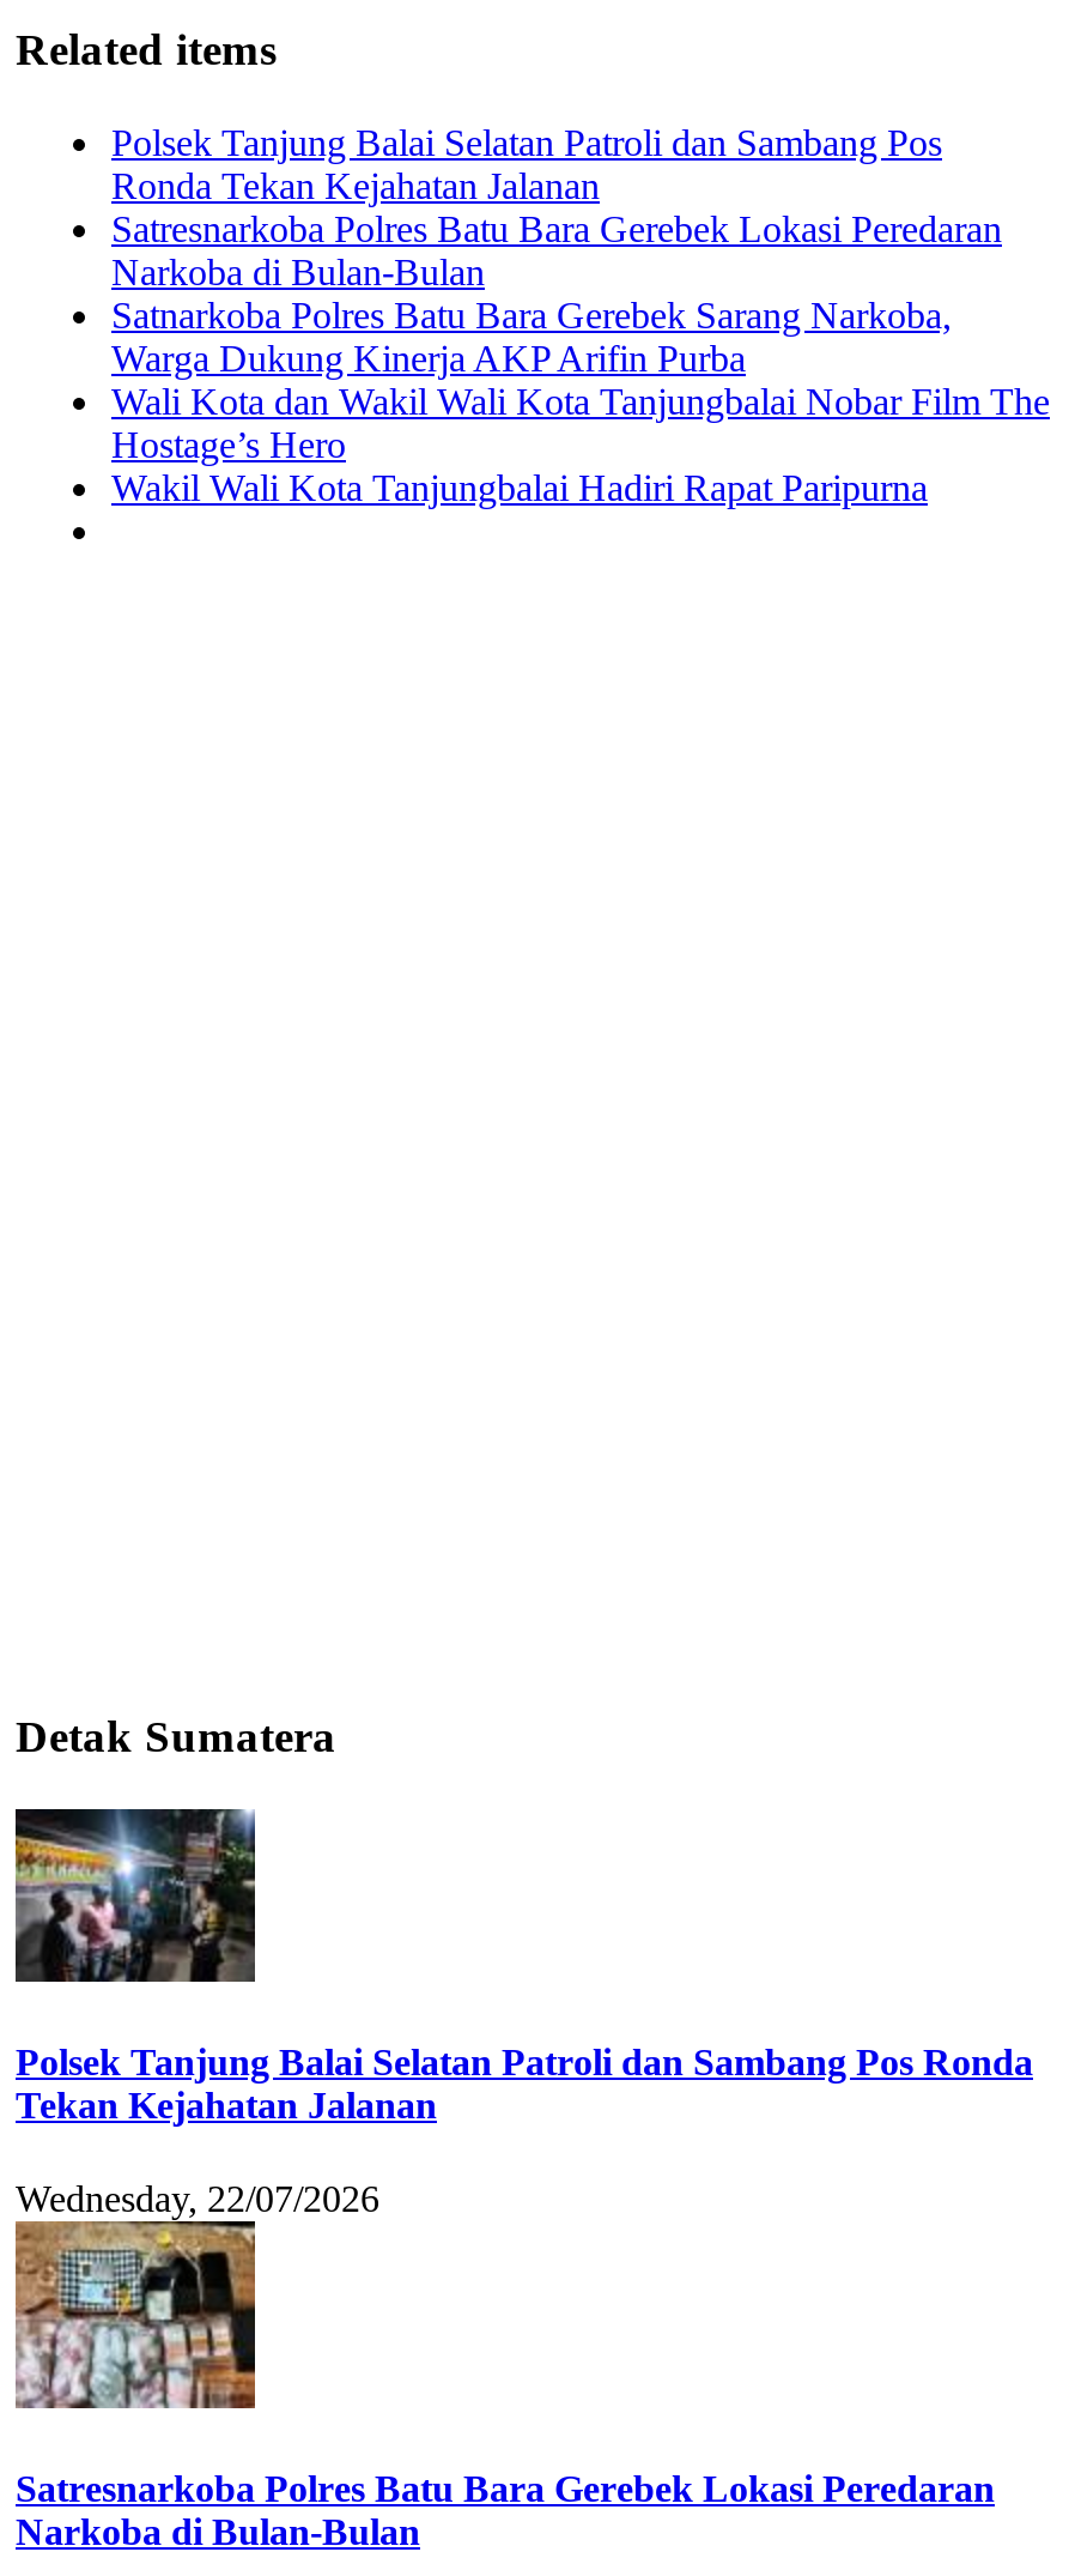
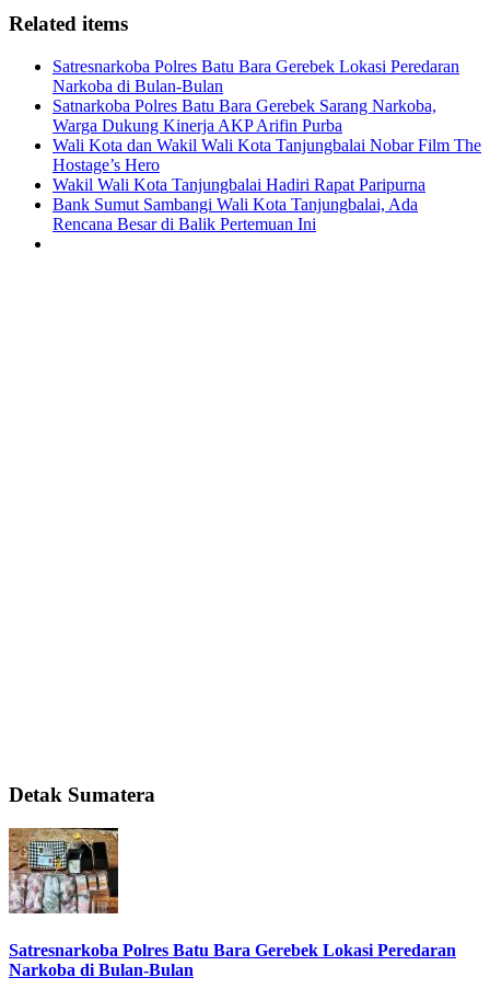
- Polsek Tanjung Balai Selatan Patroli dan Sambang Pos
- Ronda Tekan Kejahatan Jalanan

+ Bank Sumut Sambangi Wali Kota Tanjungbalai, Ada
+ Rencana Besar di Balik Pertemuan Ini

- [image]
- Polsek Tanjung Balai Selatan Patroli dan Sambang Pos Ronda
- Tekan Kejahatan Jalanan
- Wednesday, 22/07/2026
